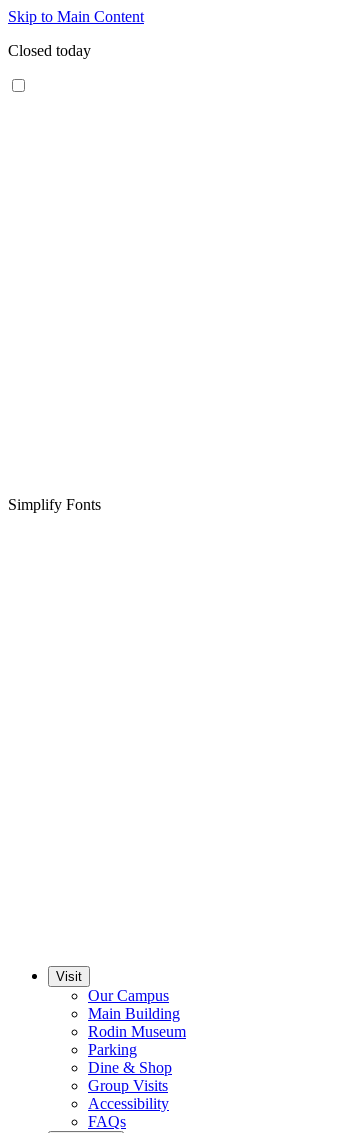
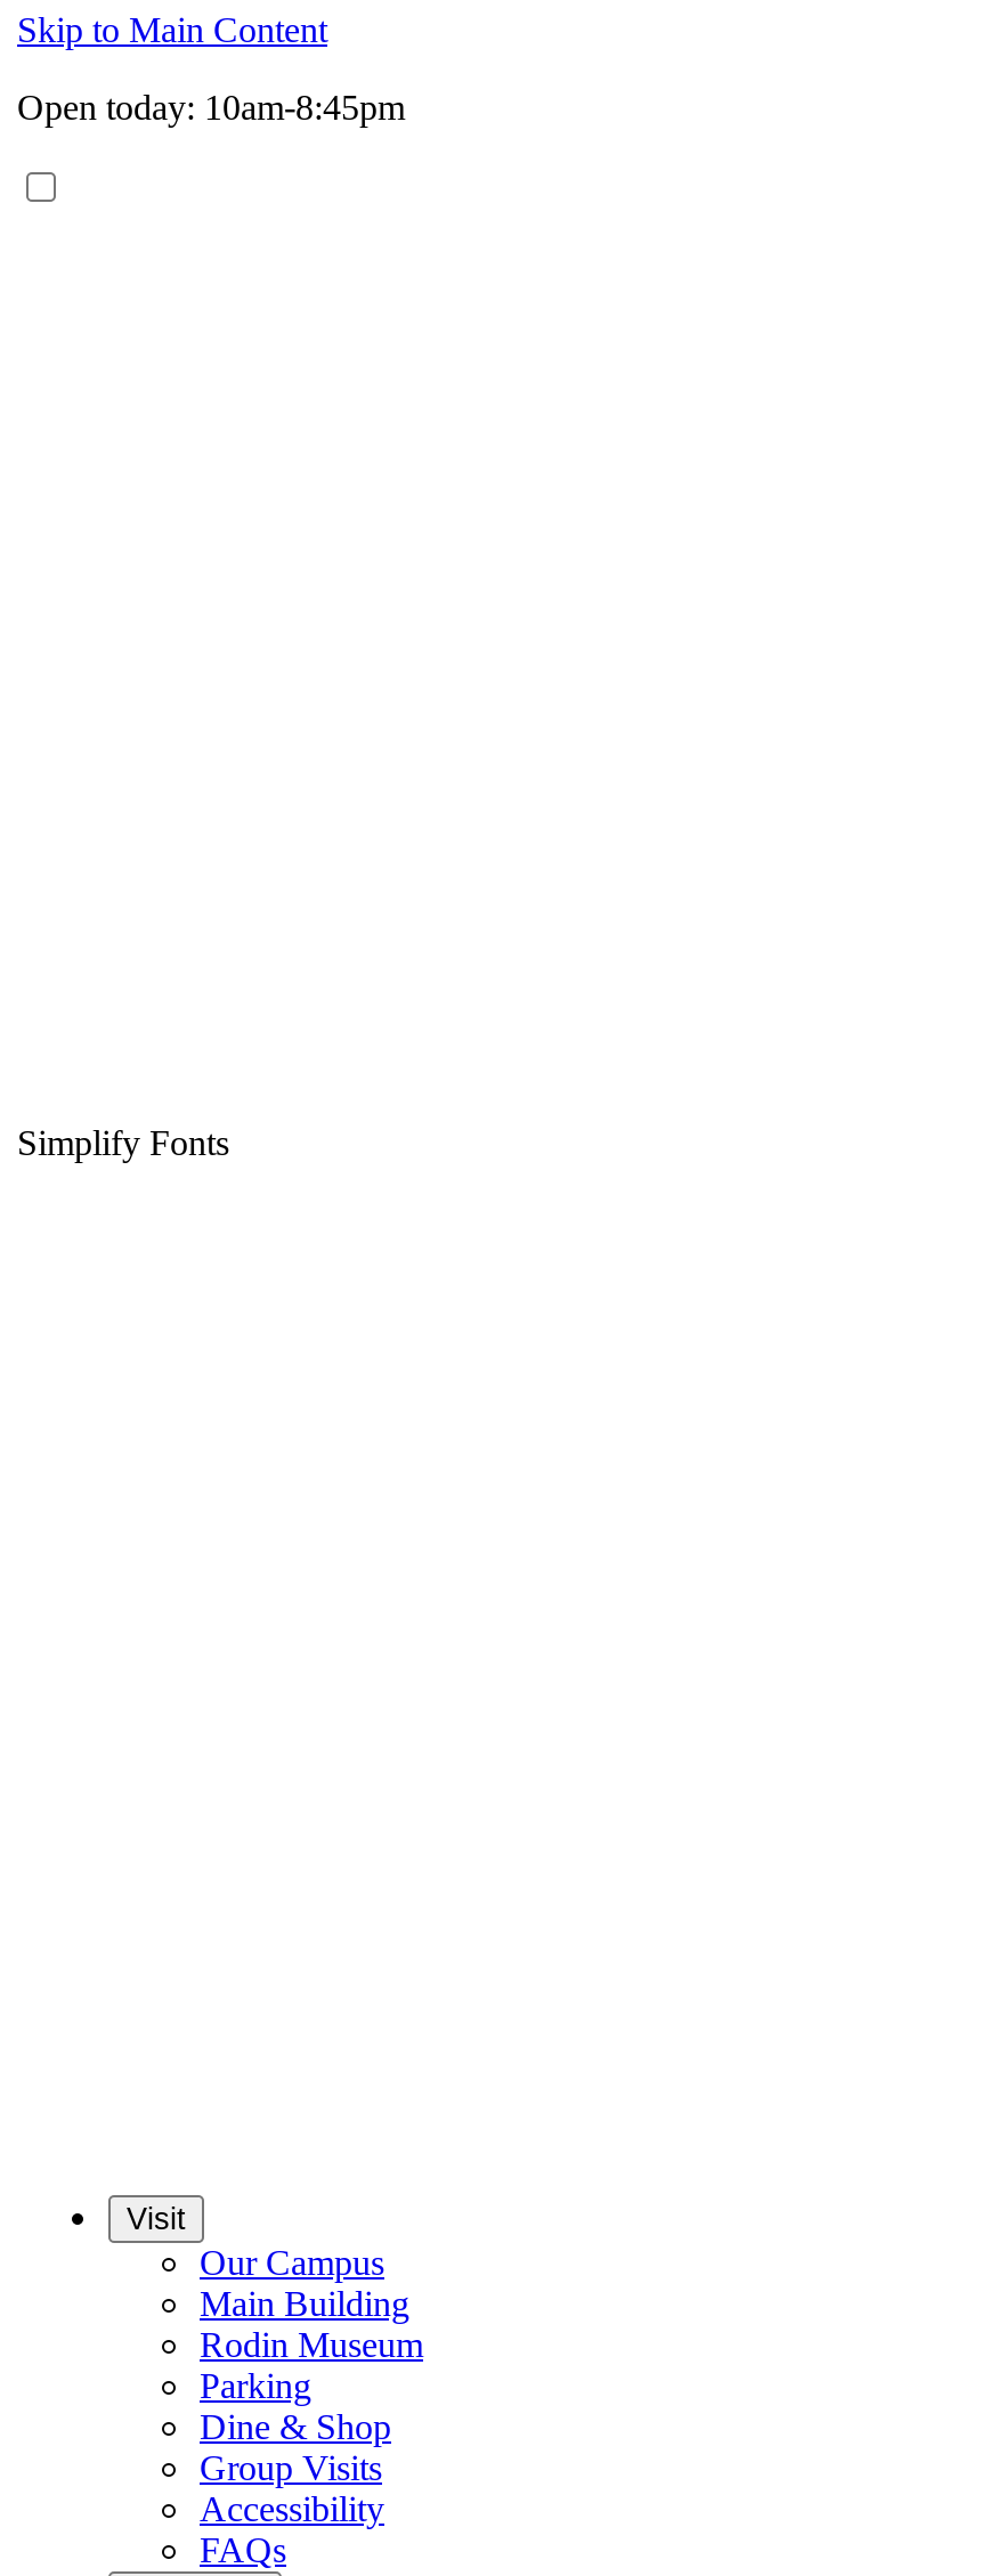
- Closed today
+ Open today: 10am-8:45pm
